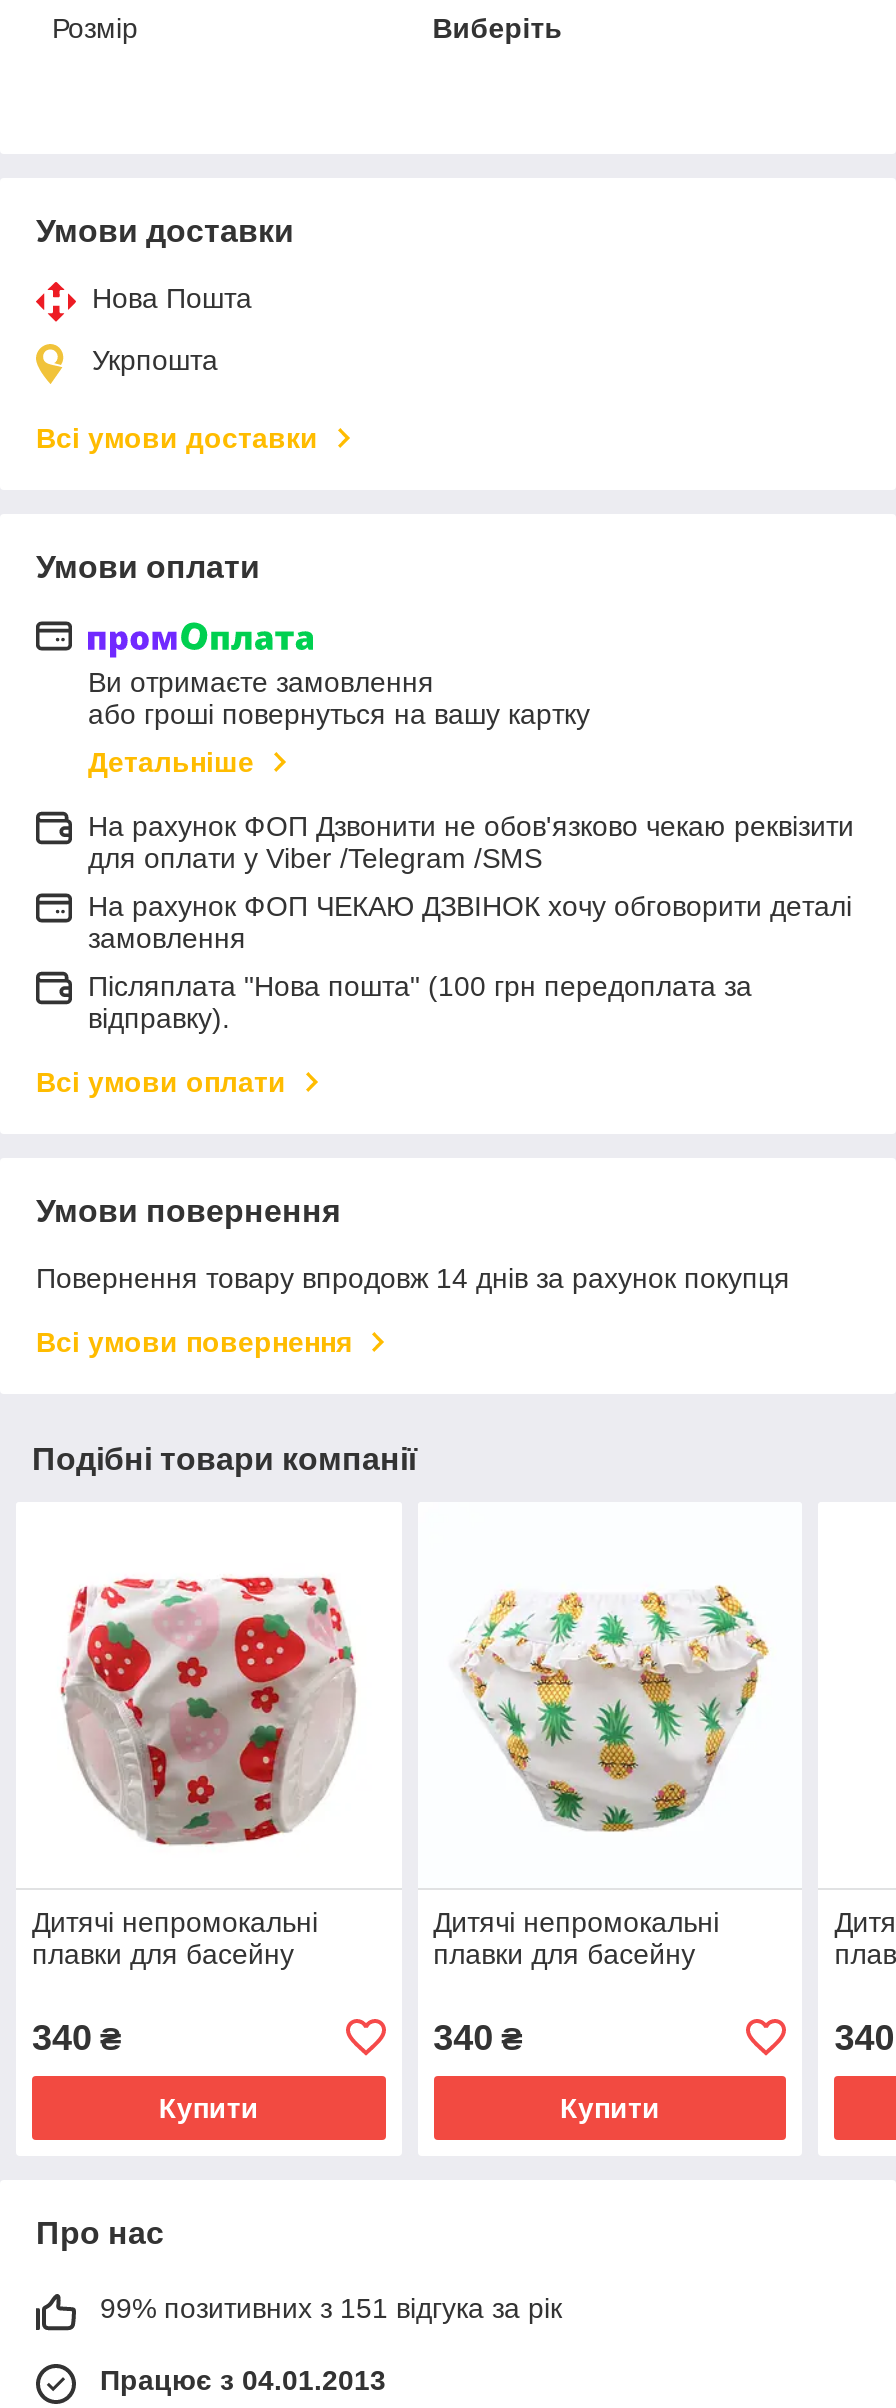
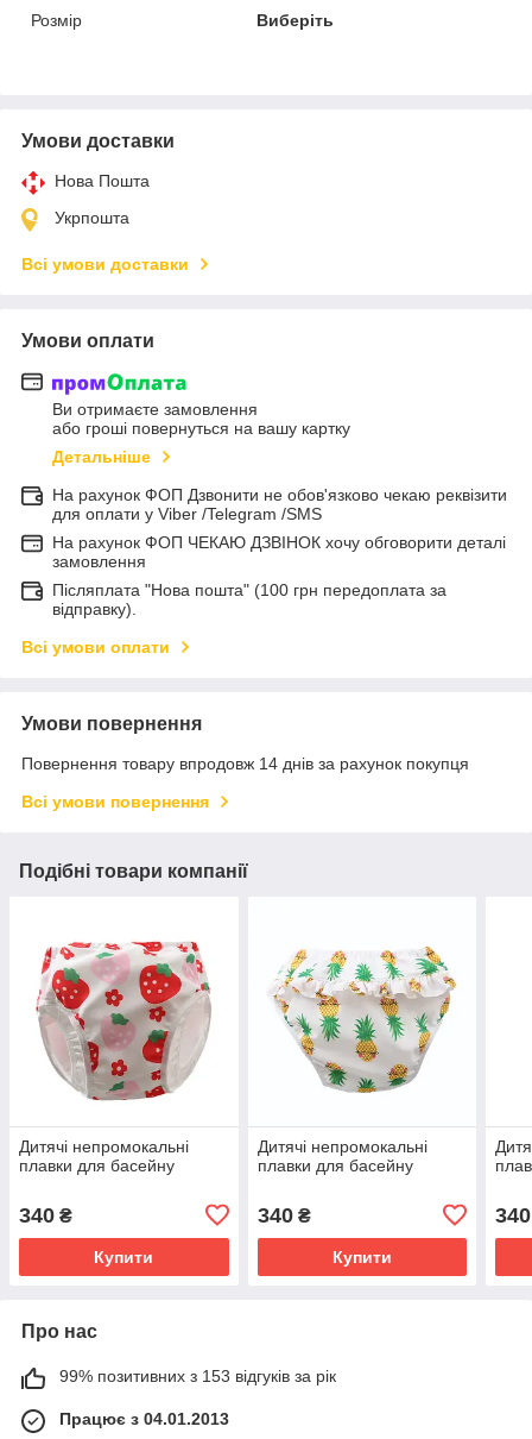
- 99% позитивних з 151 відгука за рік
+ 99% позитивних з 153 відгуків за рік
